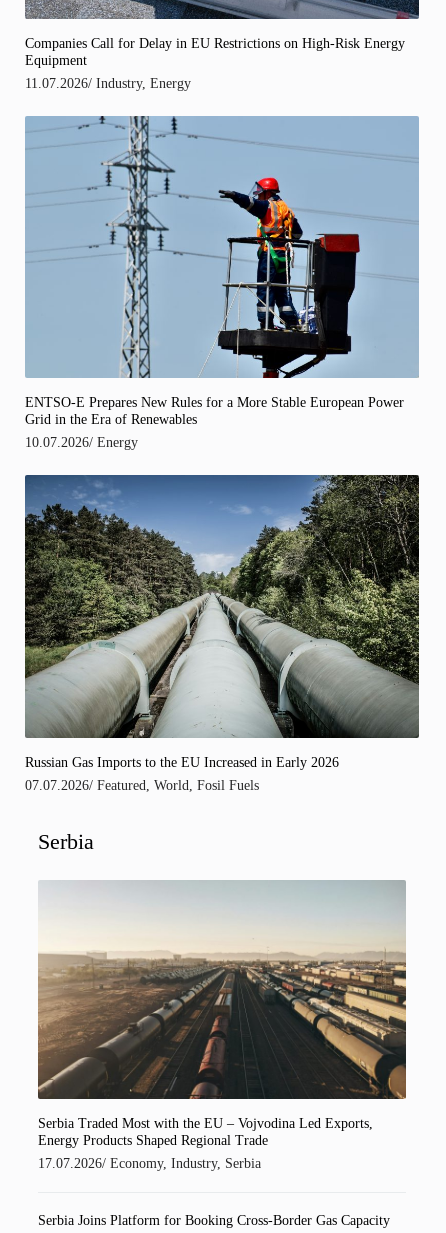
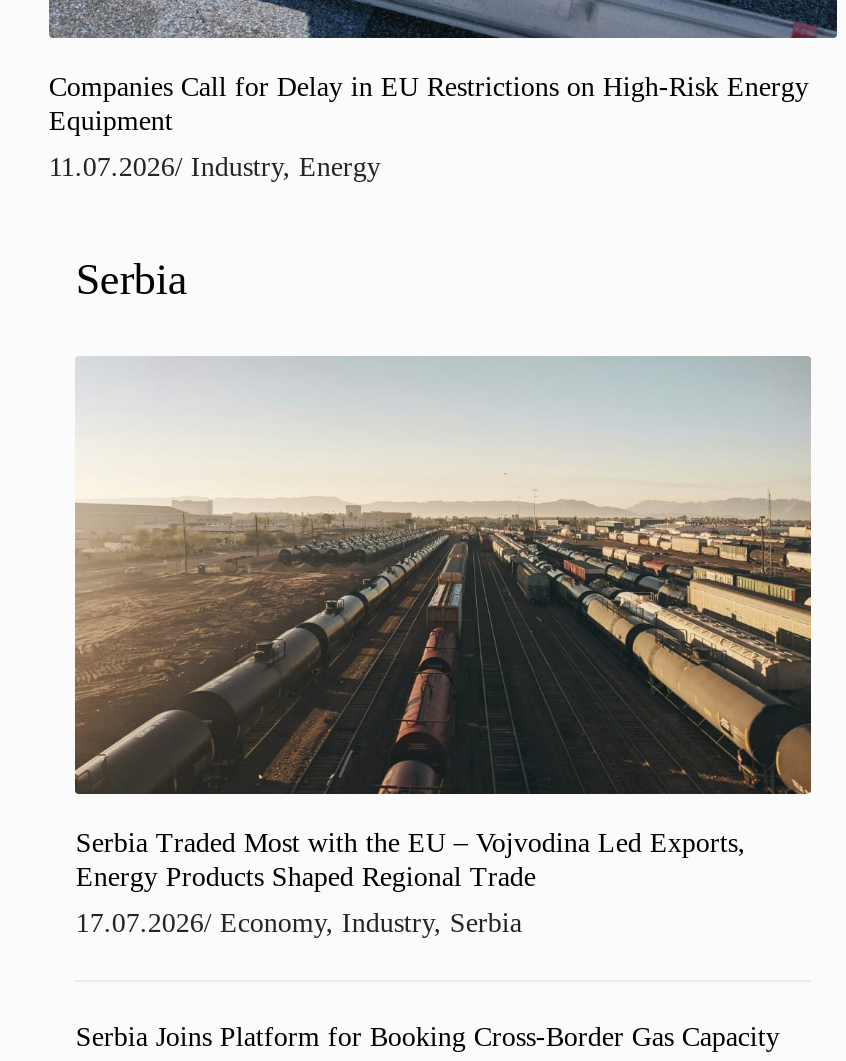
- [image]
- ENTSO-E Prepares New Rules for a More Stable European Power
- Grid in the Era of Renewables
- 10.07.2026/ Energy

- [image]
- Russian Gas Imports to the EU Increased in Early 2026
- 07.07.2026/ Featured, World, Fosil Fuels
